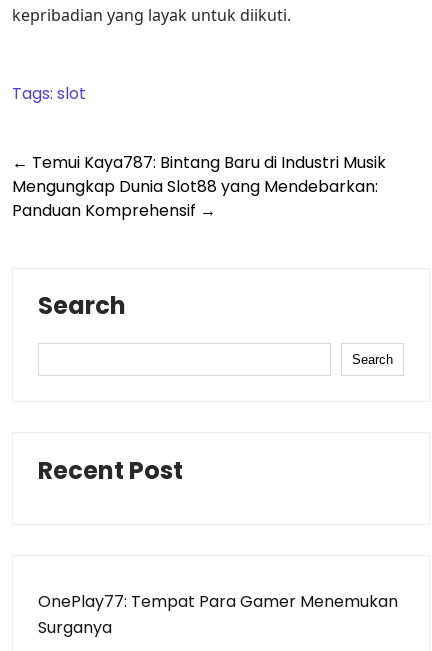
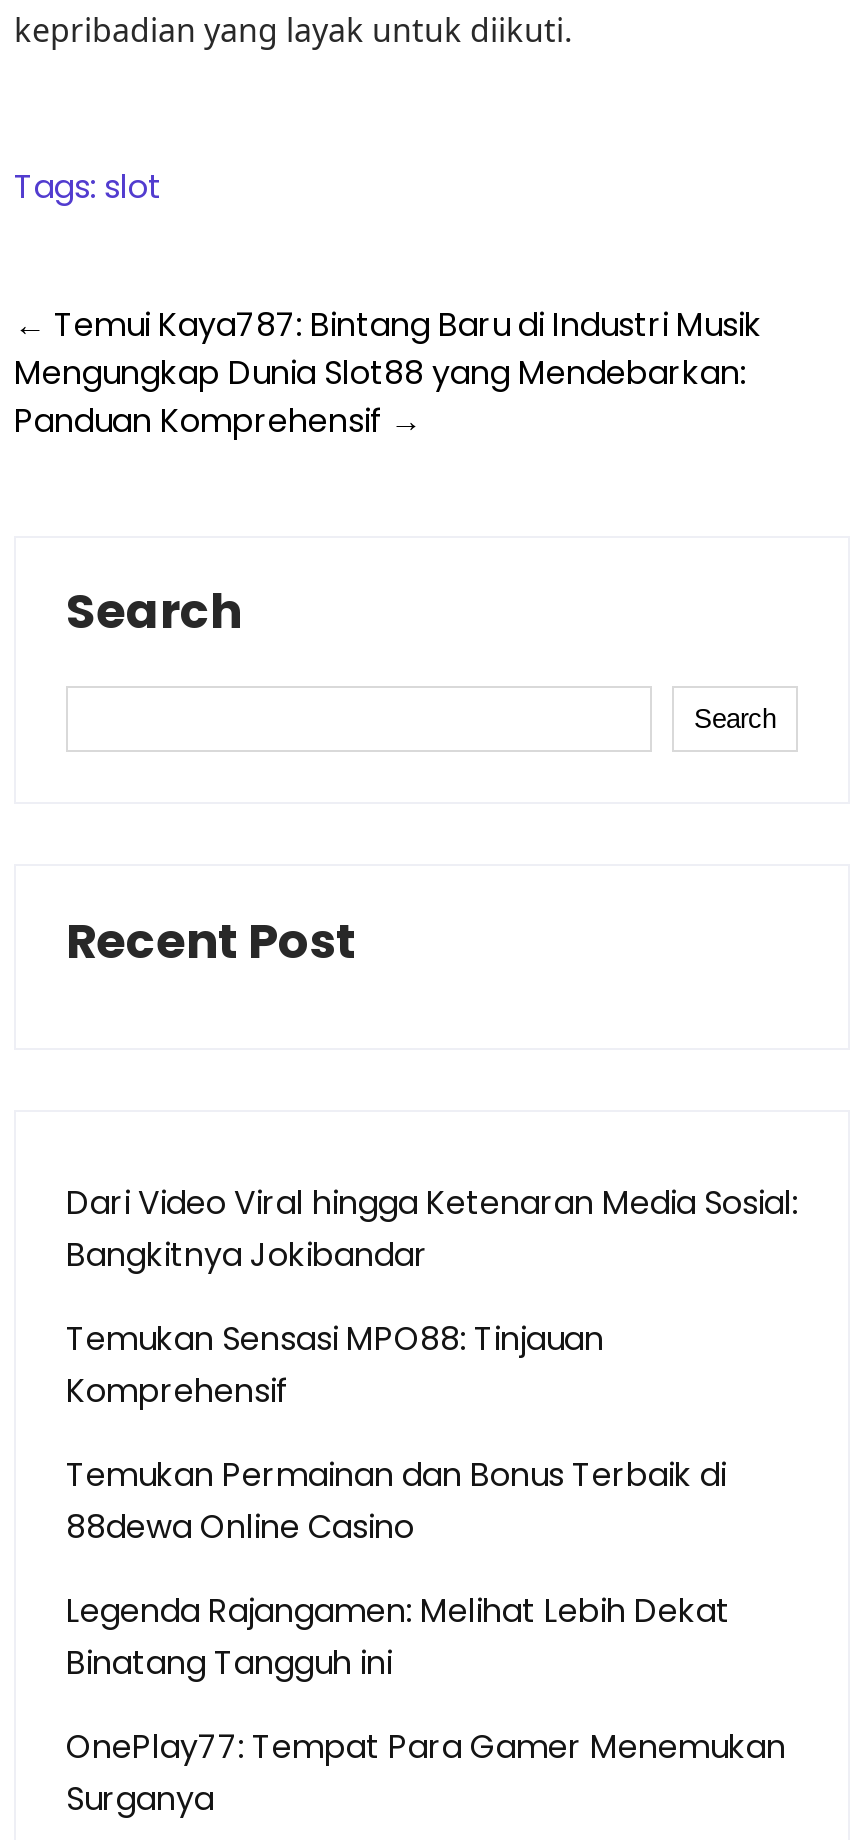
+ Dari Video Viral hingga Ketenaran Media Sosial:
+ Bangkitnya Jokibandar
+ Temukan Sensasi MPO88: Tinjauan
+ Komprehensif
+ Temukan Permainan dan Bonus Terbaik di
+ 88dewa Online Casino
+ Legenda Rajangamen: Melihat Lebih Dekat
+ Binatang Tangguh ini
